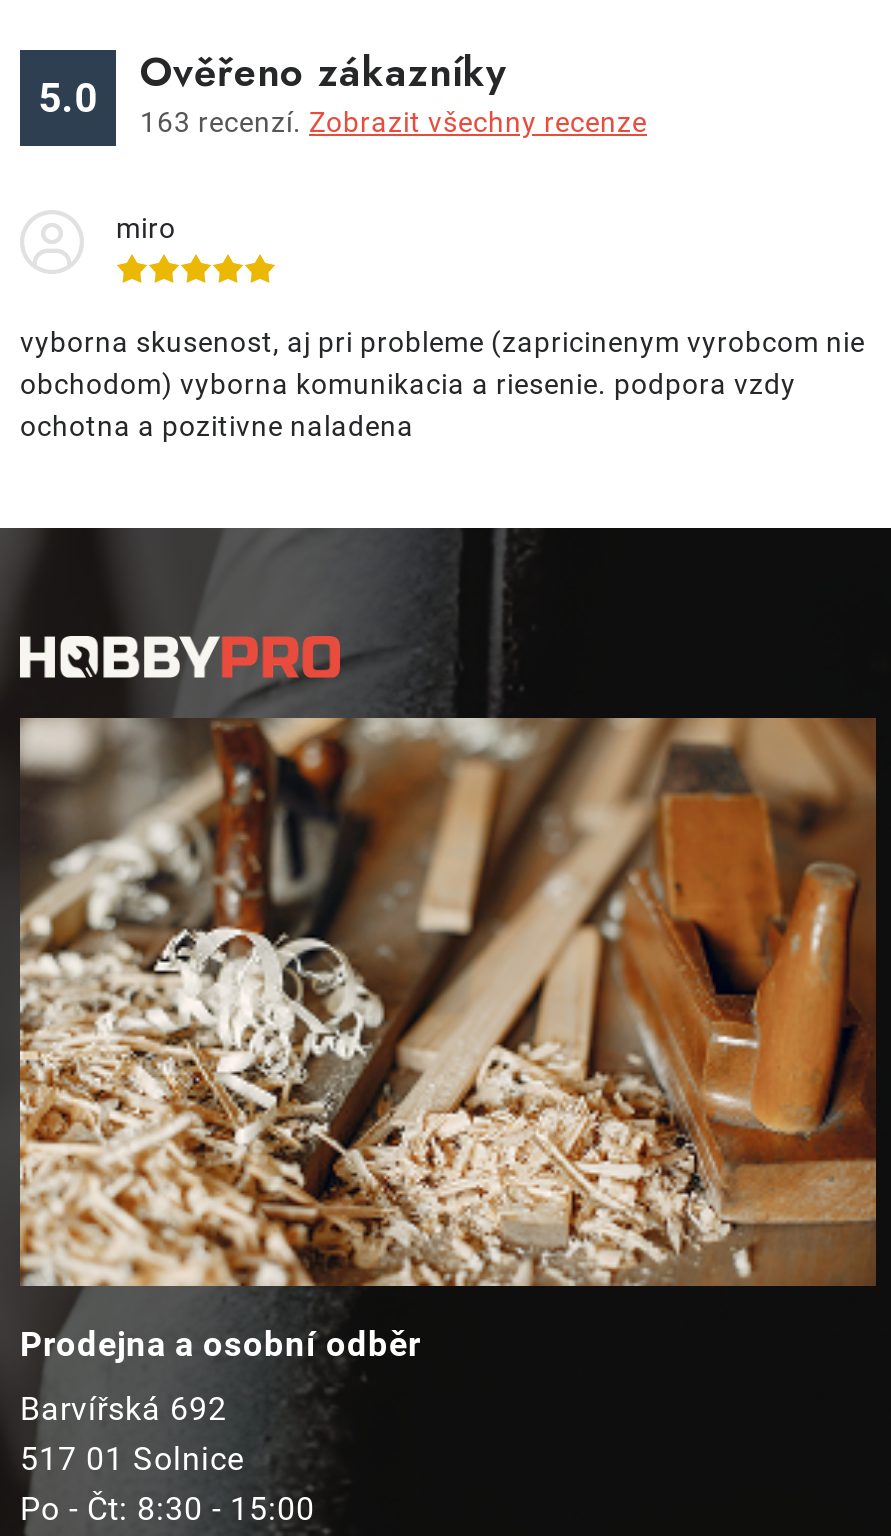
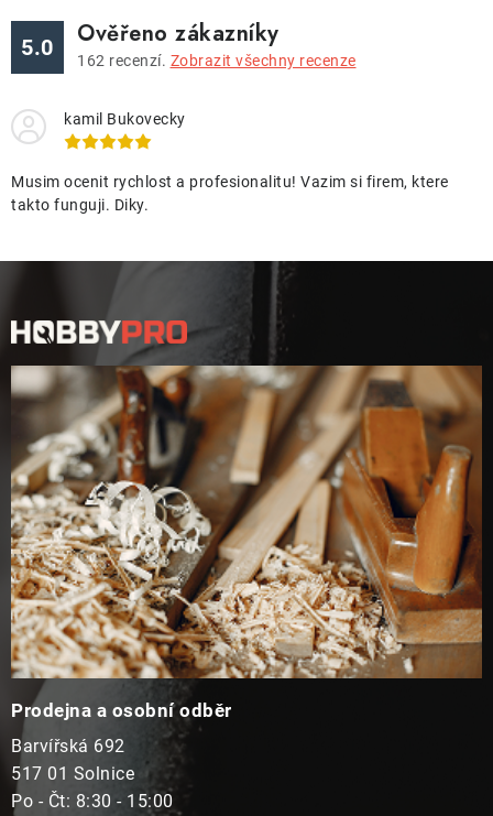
- 163 recenzí. Zobrazit všechny recenze
+ 162 recenzí. Zobrazit všechny recenze

- miro
+ kamil Bukovecky

- vyborna skusenost, aj pri probleme (zapricinenym vyrobcom nie
- obchodom) vyborna komunikacia a riesenie. podpora vzdy
- ochotna a pozitivne naladena
+ Musim ocenit rychlost a profesionalitu! Vazim si firem, ktere
+ takto funguji. Diky.
